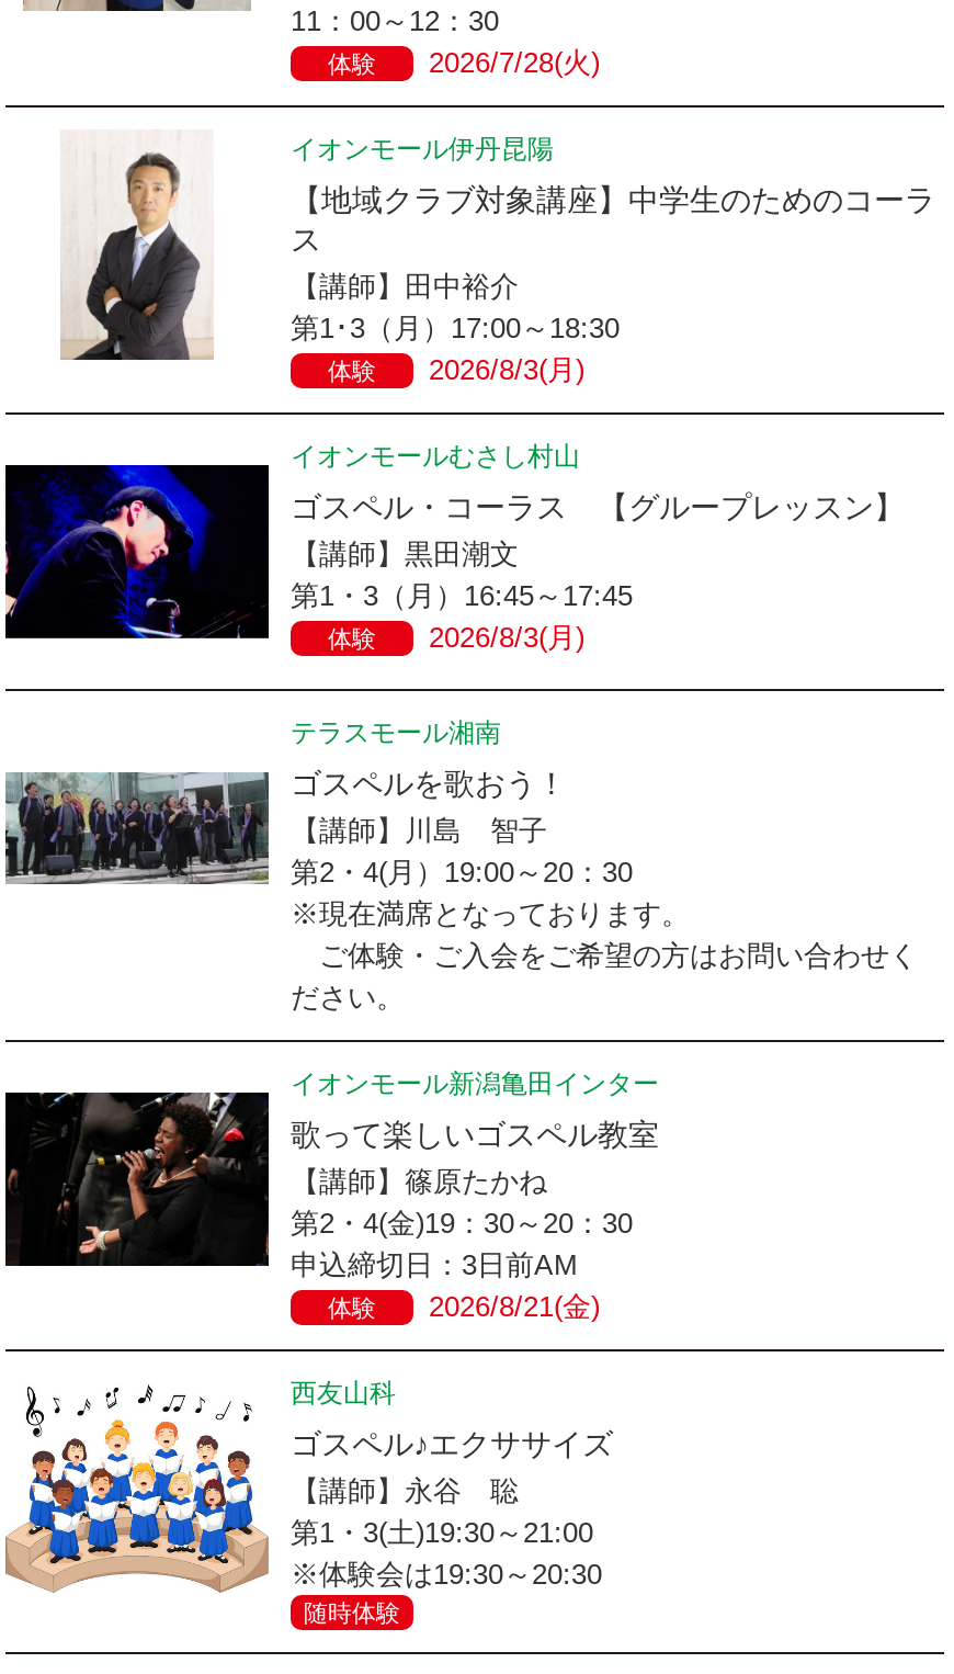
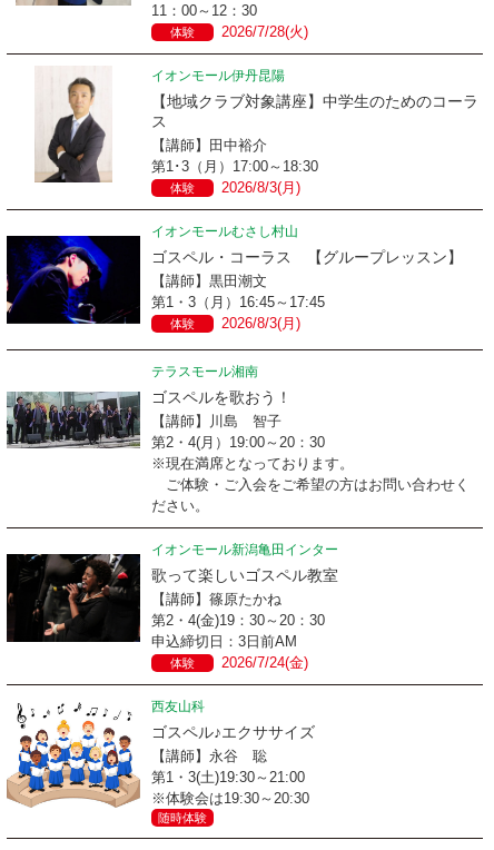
- 体験 2026/8/21(金)
+ 体験 2026/7/24(金)
